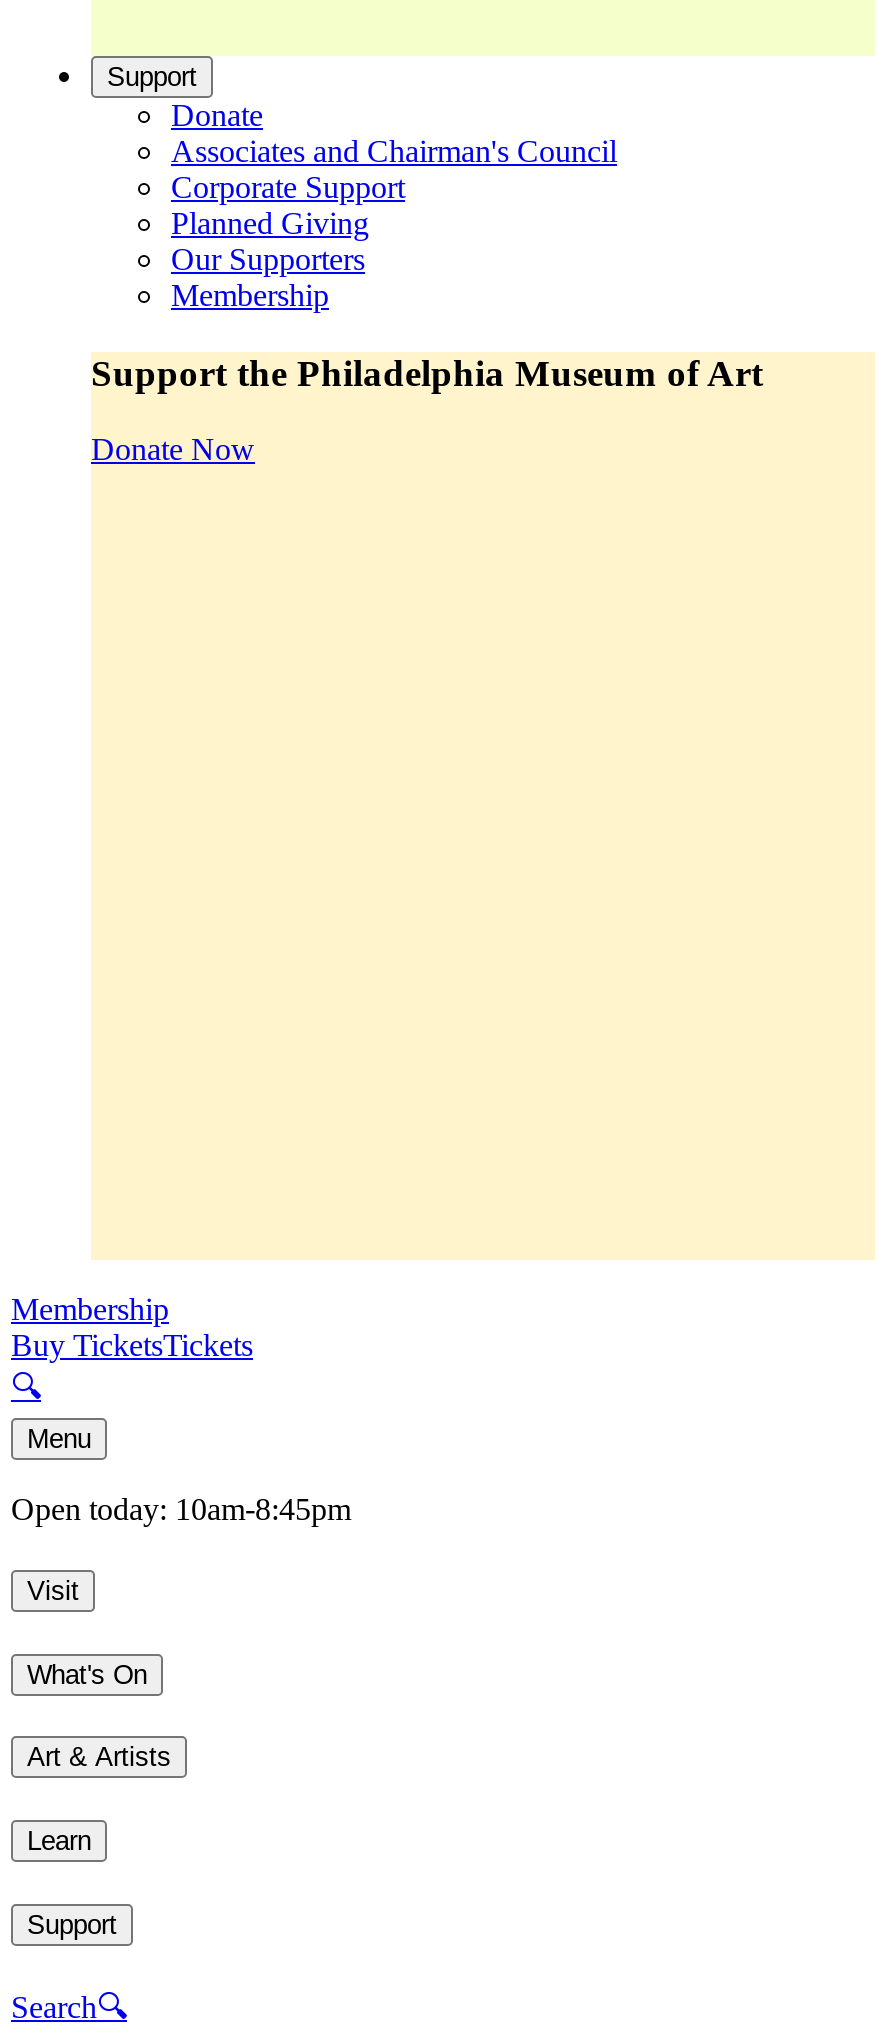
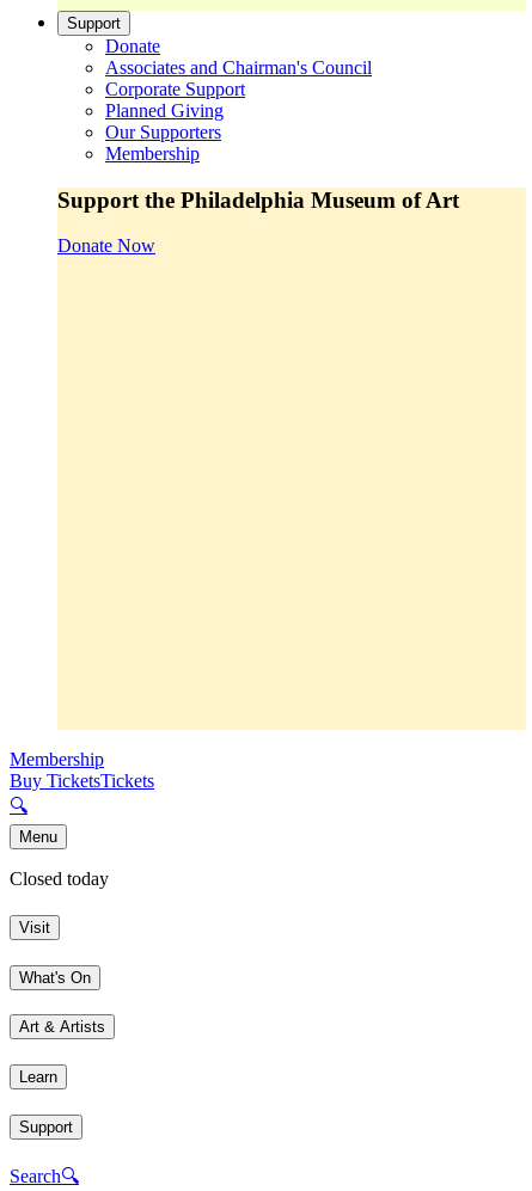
- Open today: 10am-8:45pm
+ Closed today
